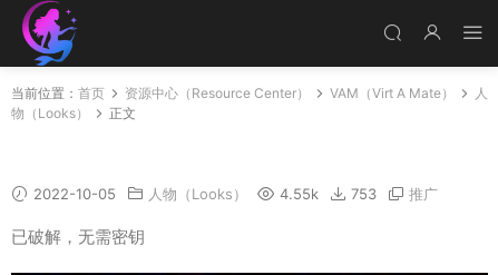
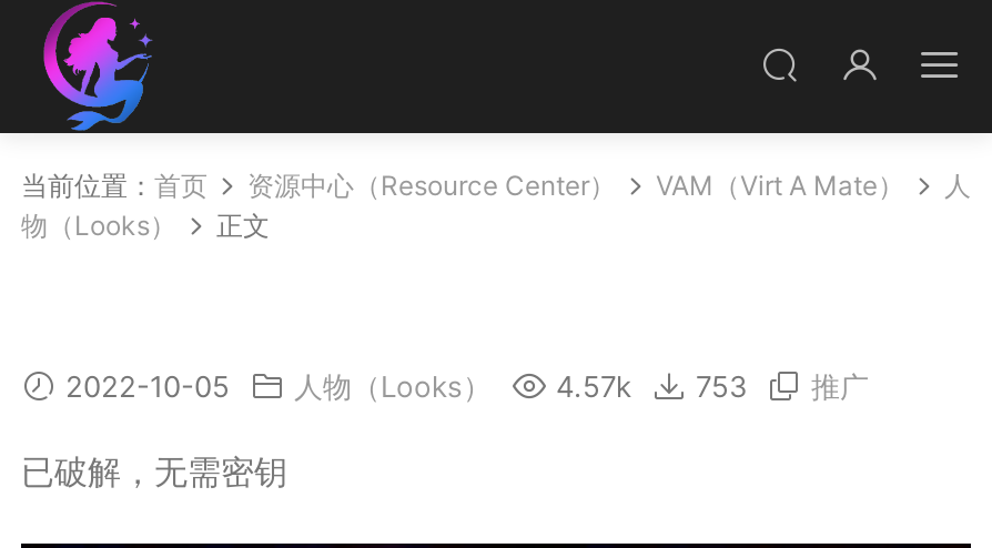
- 2022-10-05 人物（Looks） 4.55k 753 推广
+ 2022-10-05 人物（Looks） 4.57k 753 推广
